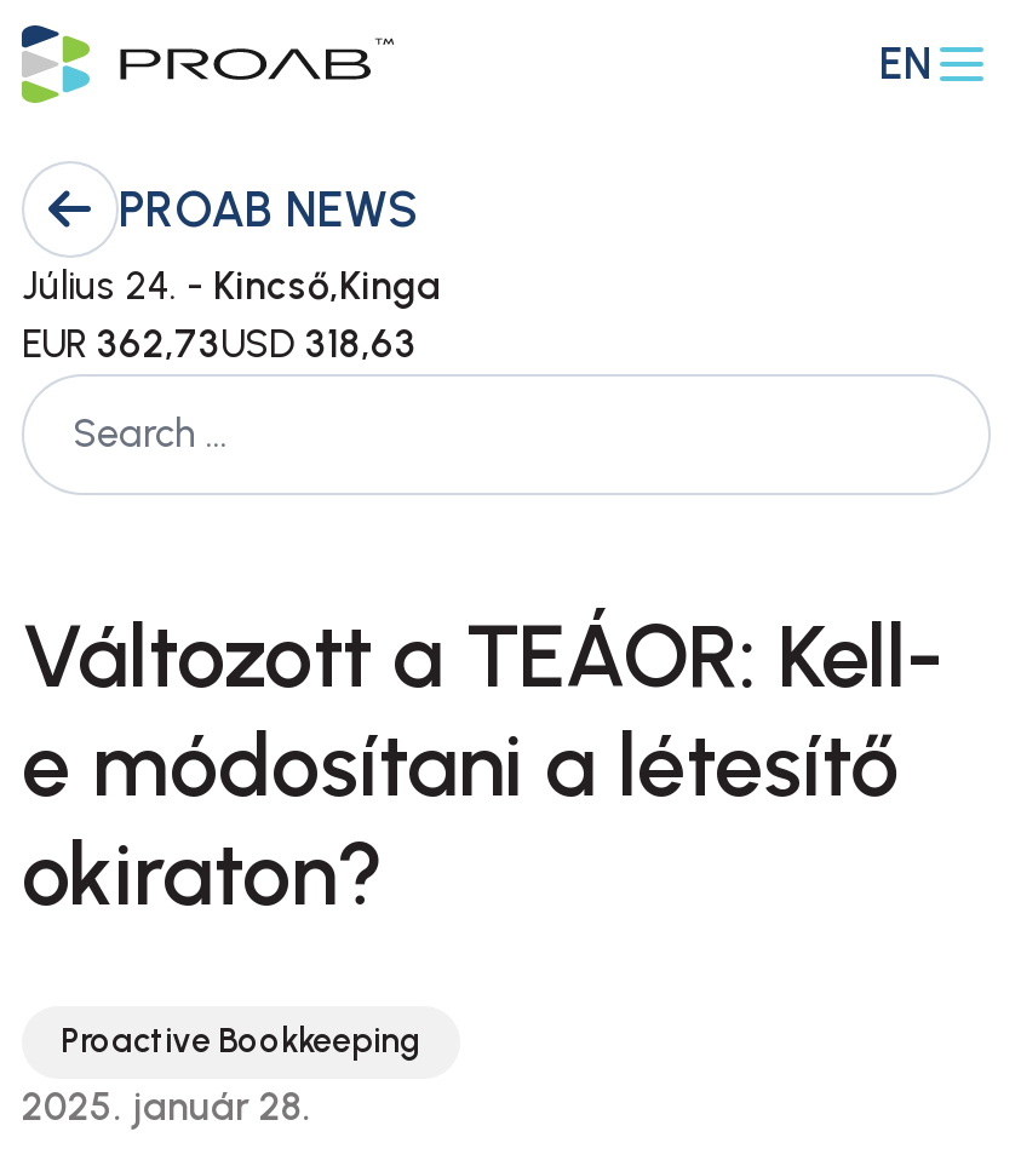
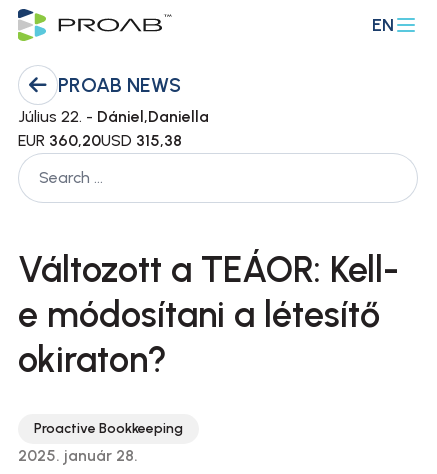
- Július 24. - Kincső,Kinga
+ Július 22. - Dániel,Daniella

- EUR 362,73USD 318,63
+ EUR 360,20USD 315,38
